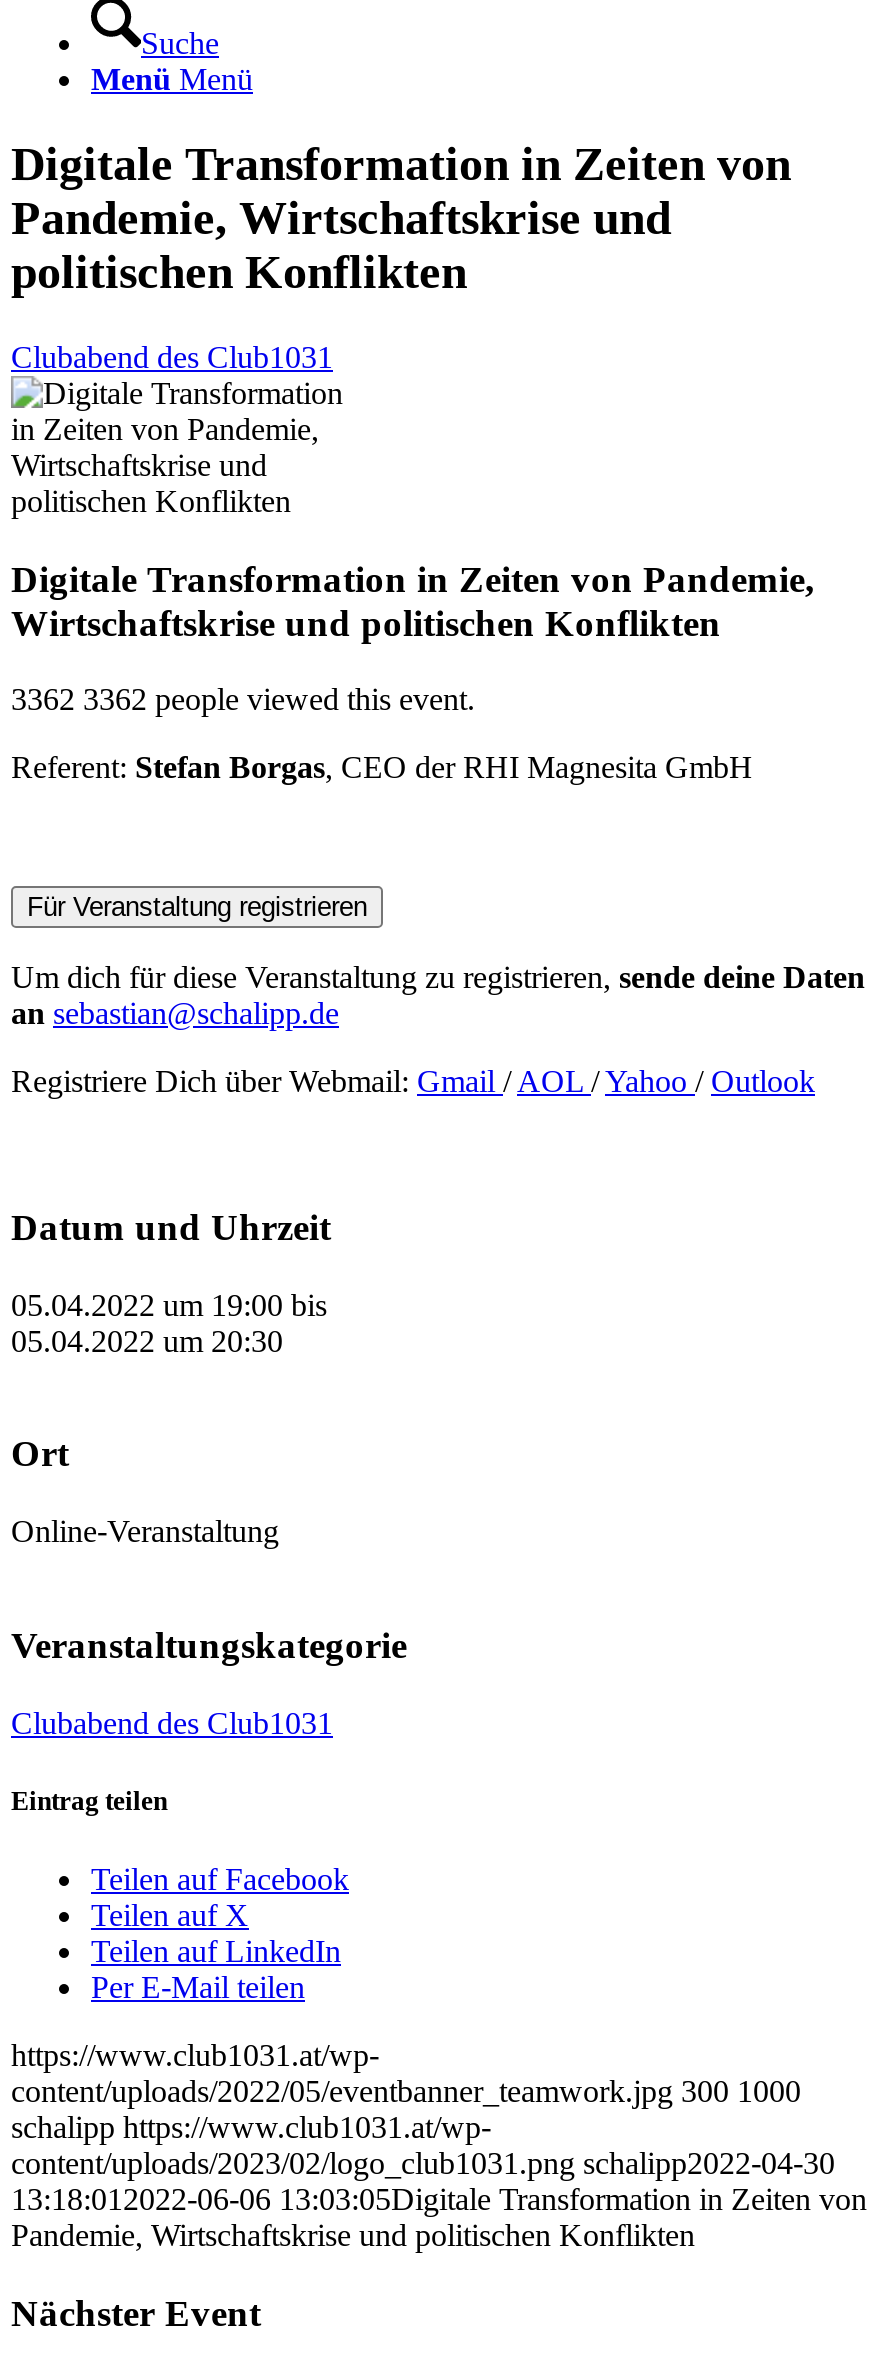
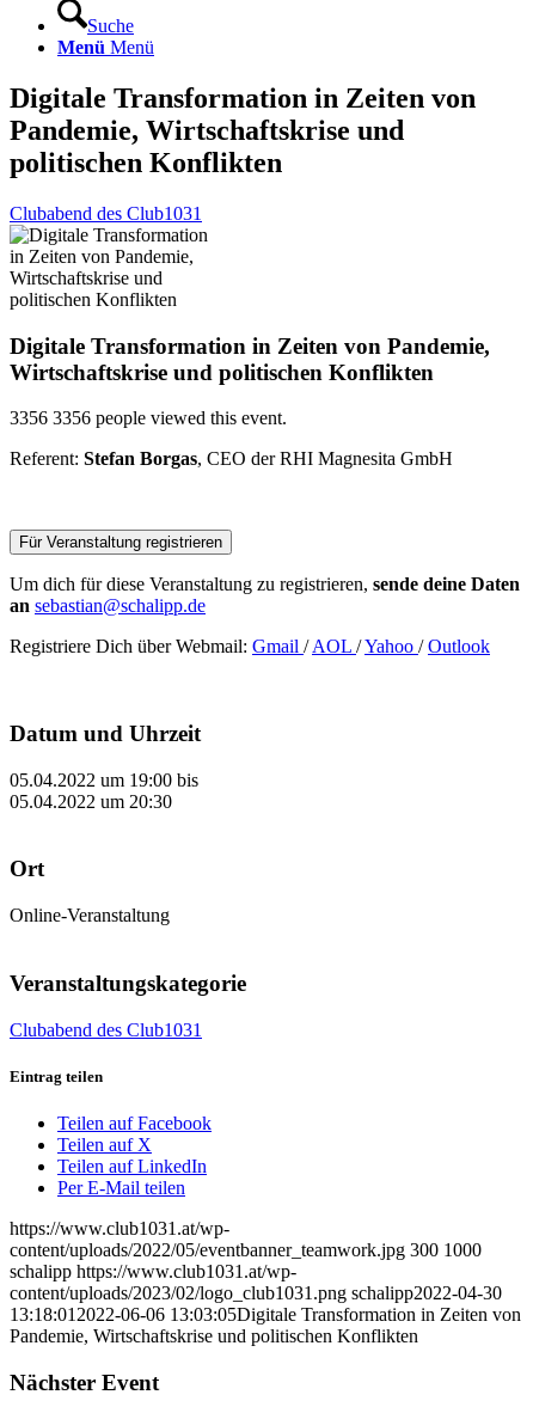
- 3362 3362 people viewed this event.
+ 3356 3356 people viewed this event.
